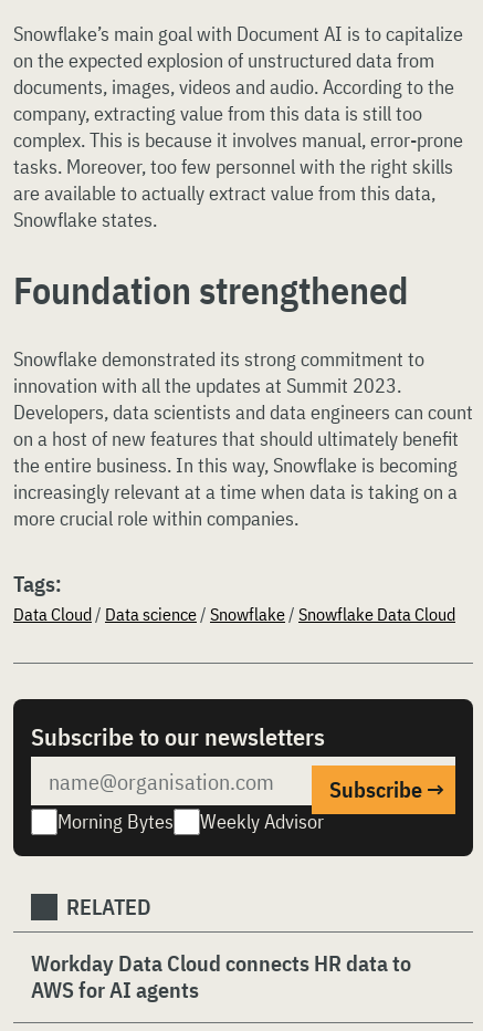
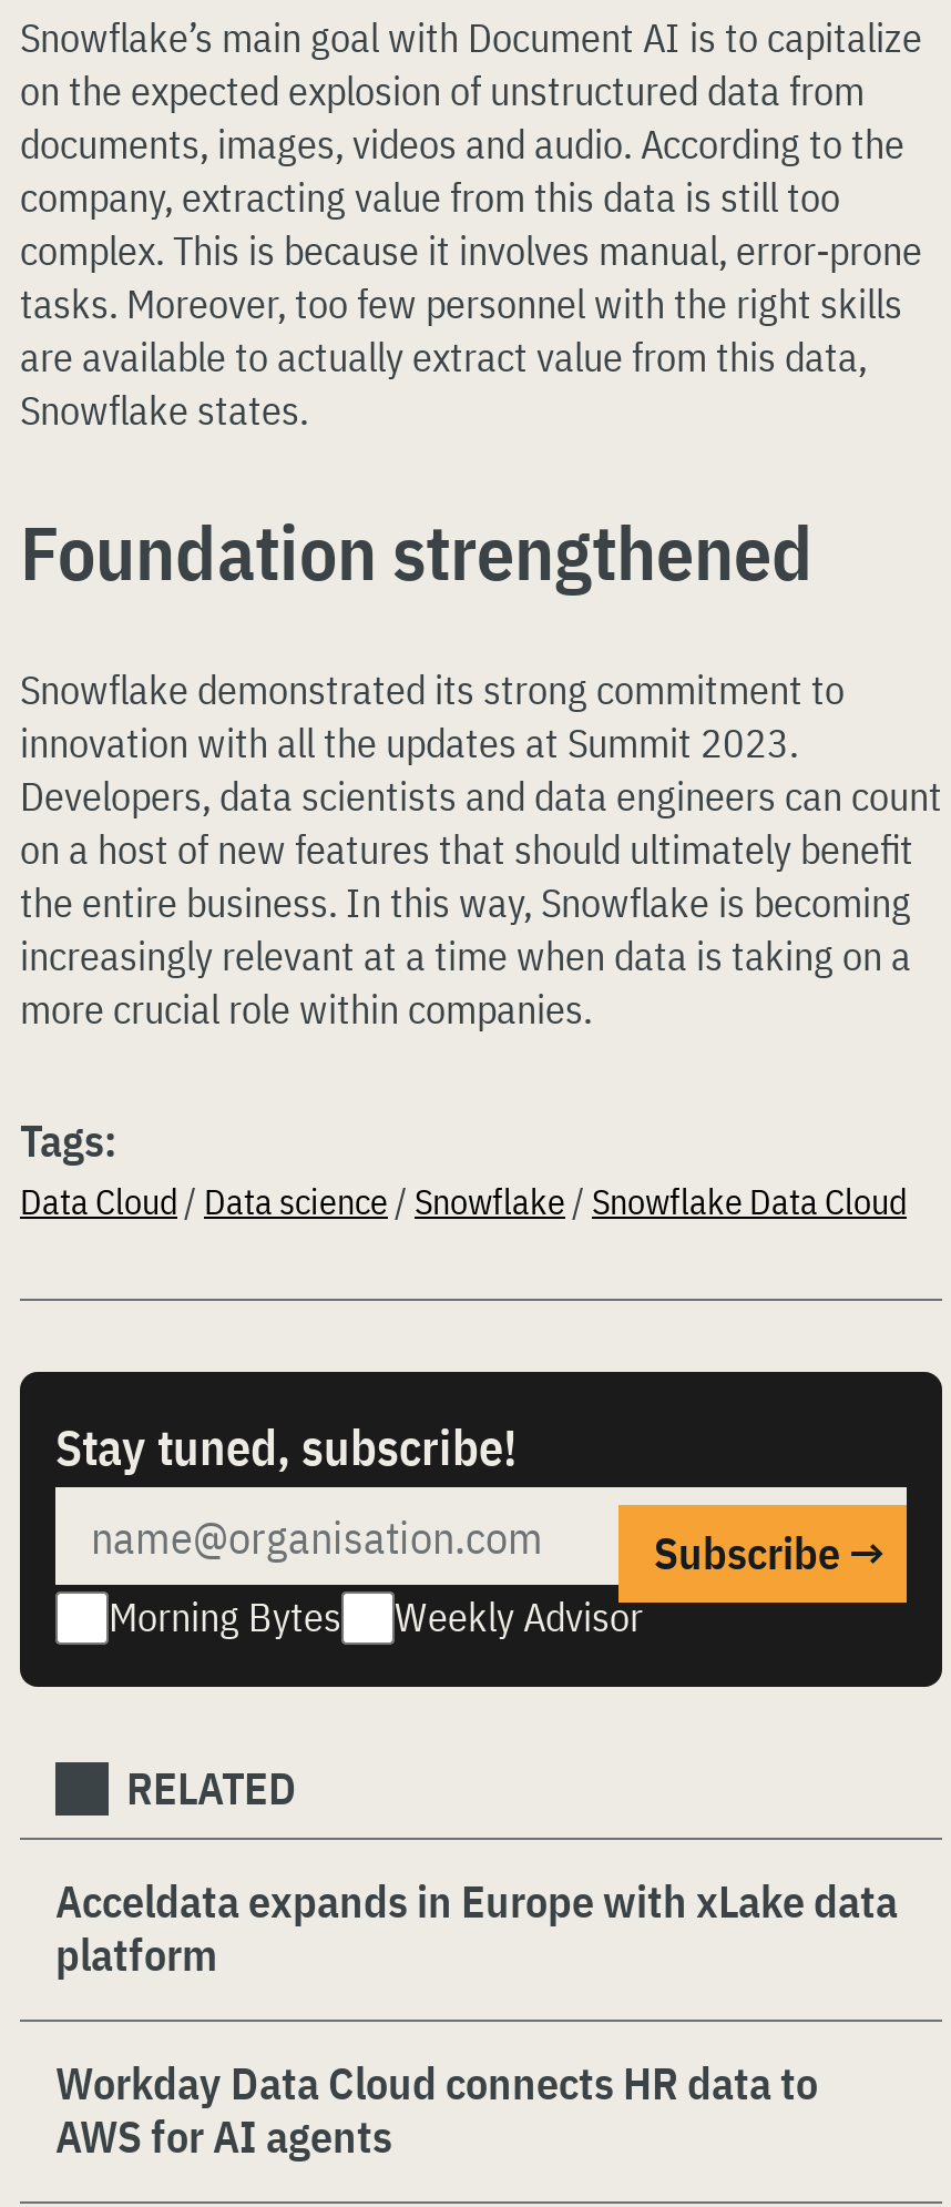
- Subscribe to our newsletters
+ Stay tuned, subscribe!

+ Acceldata expands in Europe with xLake data
+ platform
